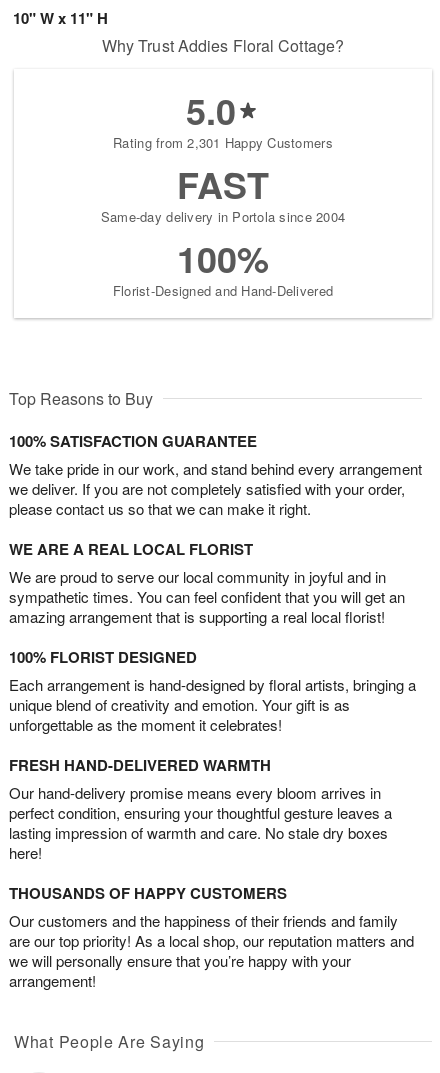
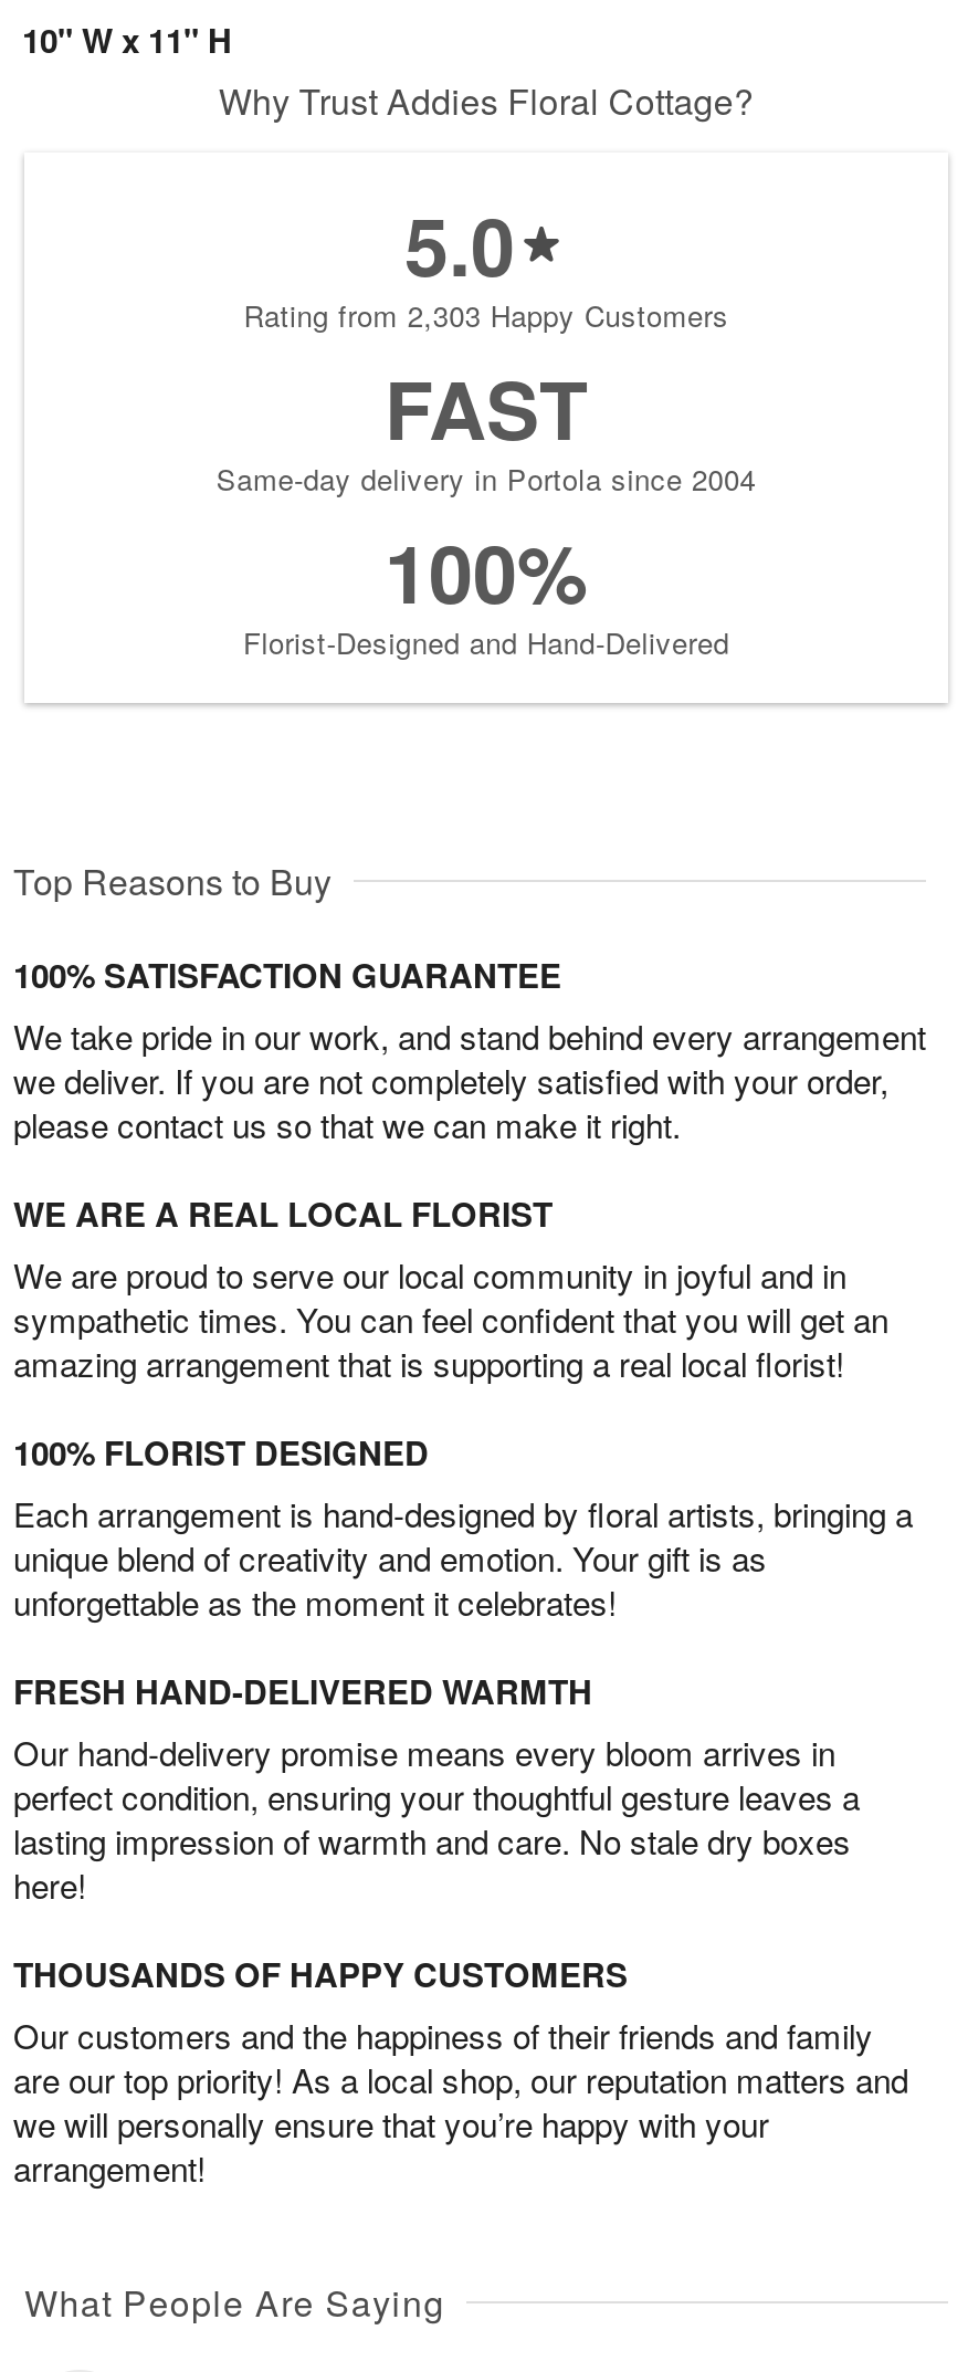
- Rating from 2,301 Happy Customers
+ Rating from 2,303 Happy Customers
